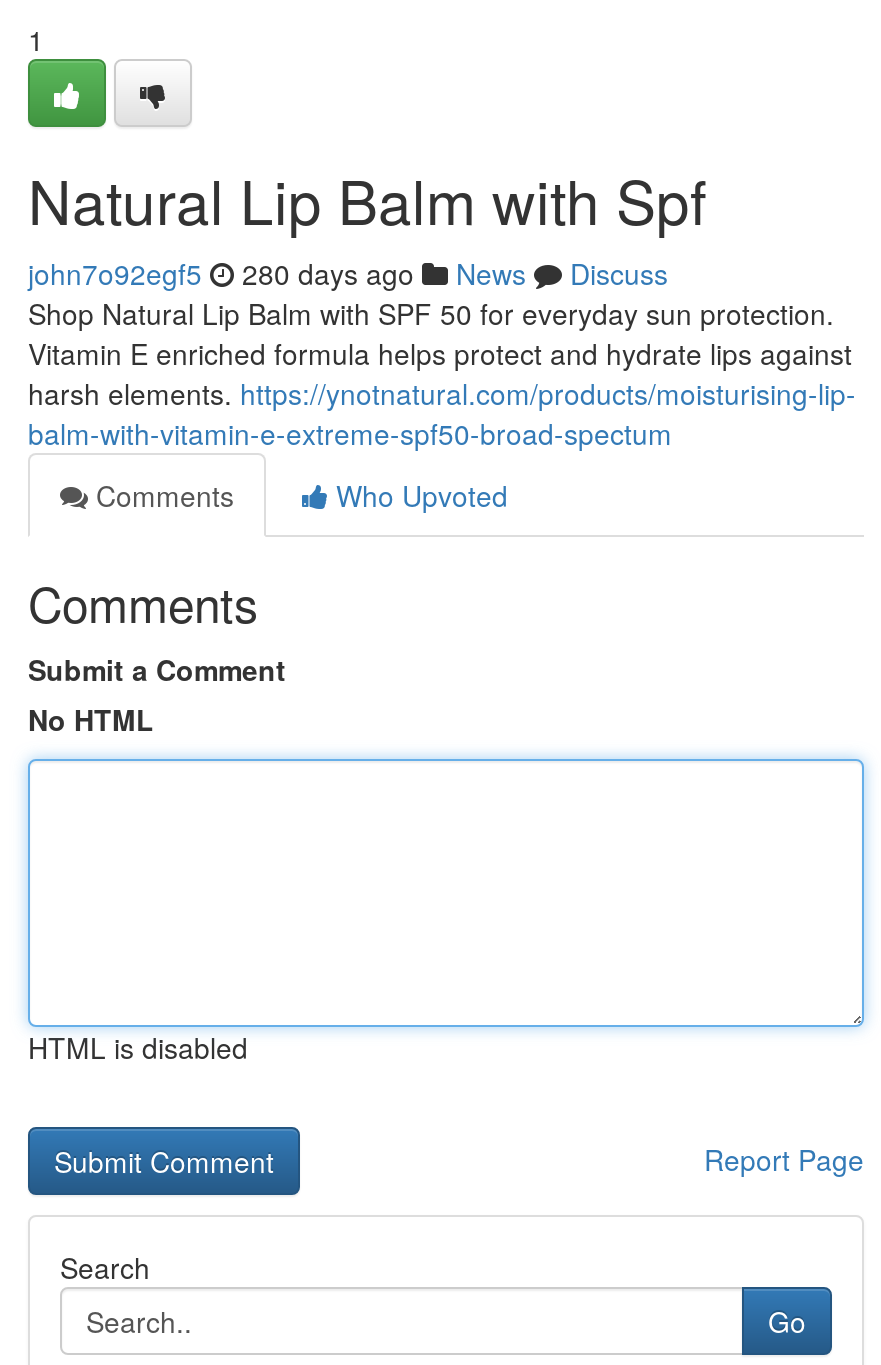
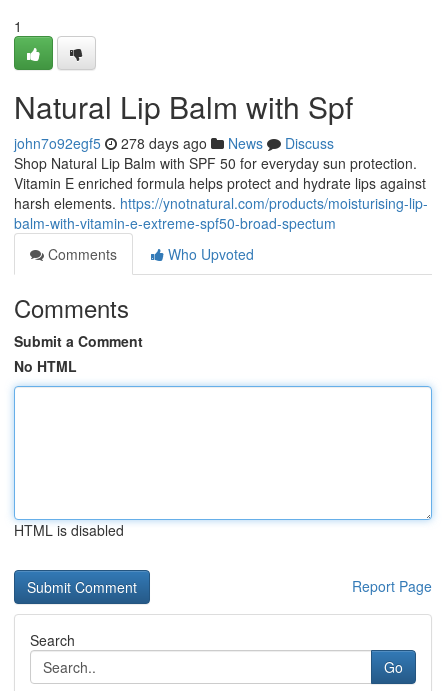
- john7o92egf5 280 days ago News Discuss
+ john7o92egf5 278 days ago News Discuss
